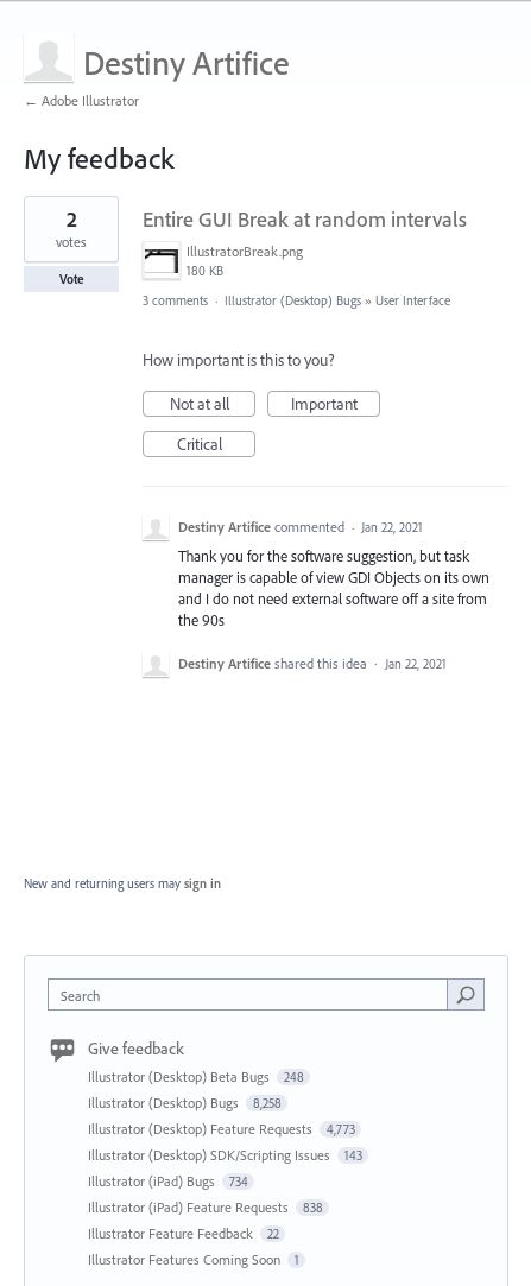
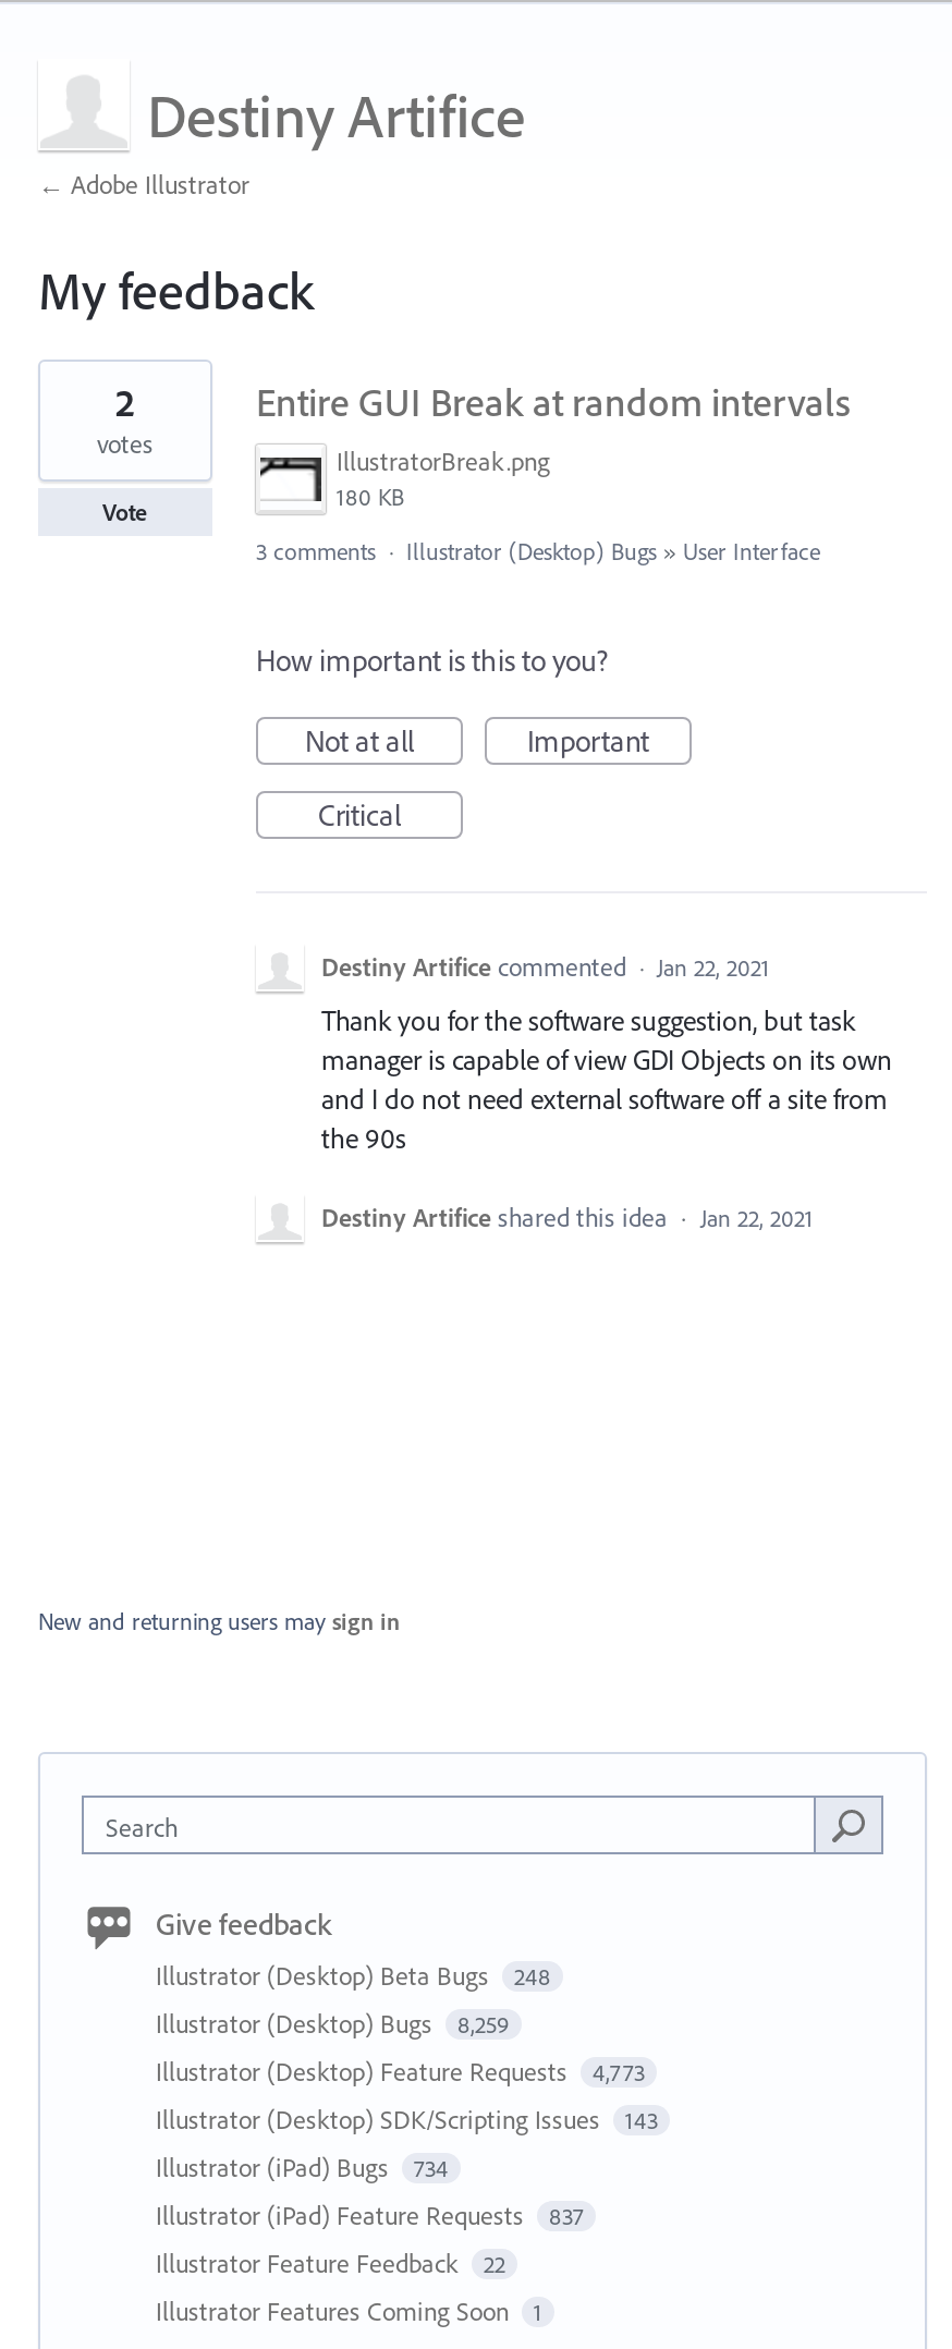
- Illustrator (Desktop) Bugs 8,258
+ Illustrator (Desktop) Bugs 8,259

- Illustrator (iPad) Feature Requests 838
+ Illustrator (iPad) Feature Requests 837
